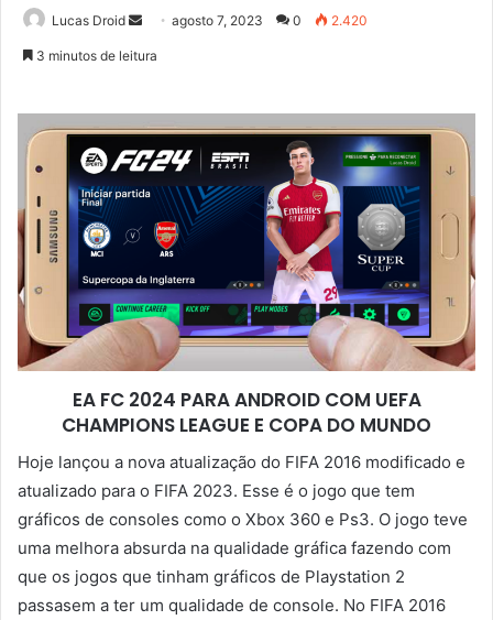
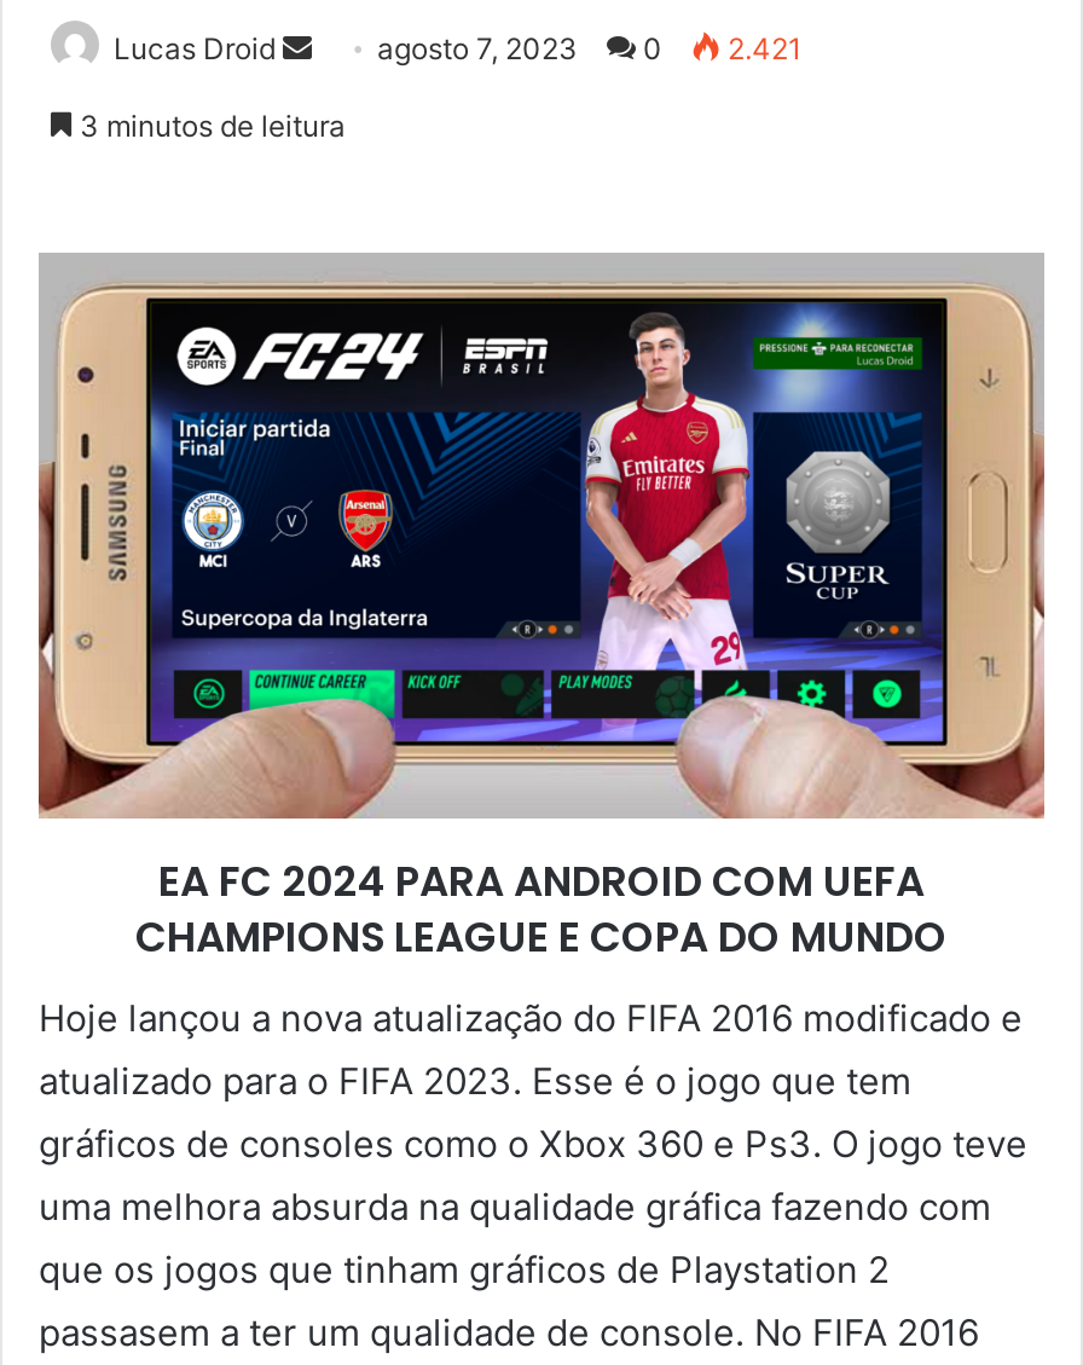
- 2.420
+ 2.421
